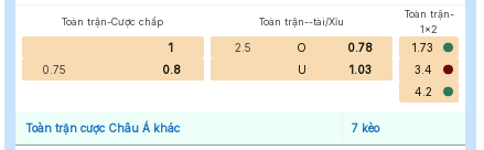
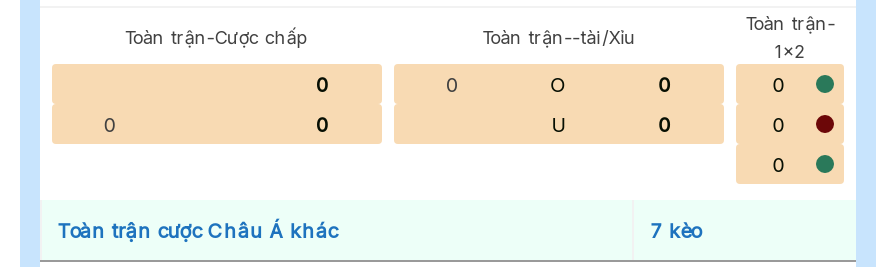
- 1
+ 0

- 2.5
+ 0

- 0.78
+ 0

- 1.73
+ 0

- 0.75
+ 0

- 0.8
+ 0

- 1.03
+ 0

- 3.4
+ 0

- 4.2
+ 0
